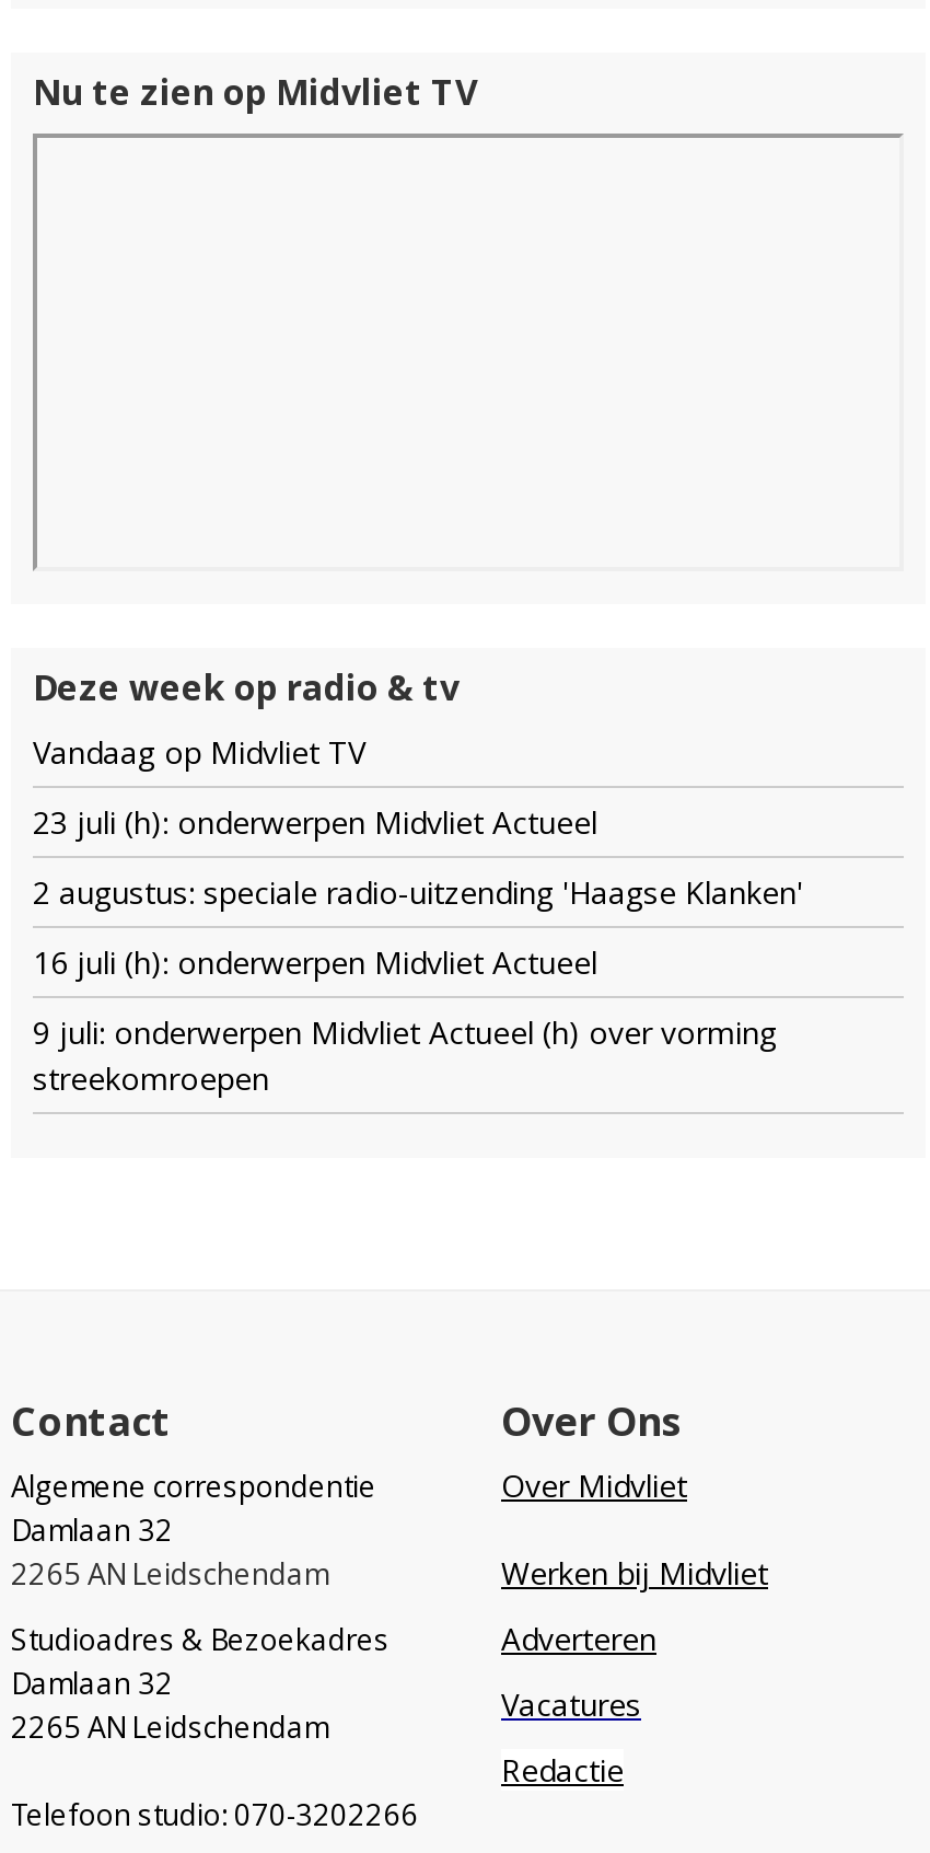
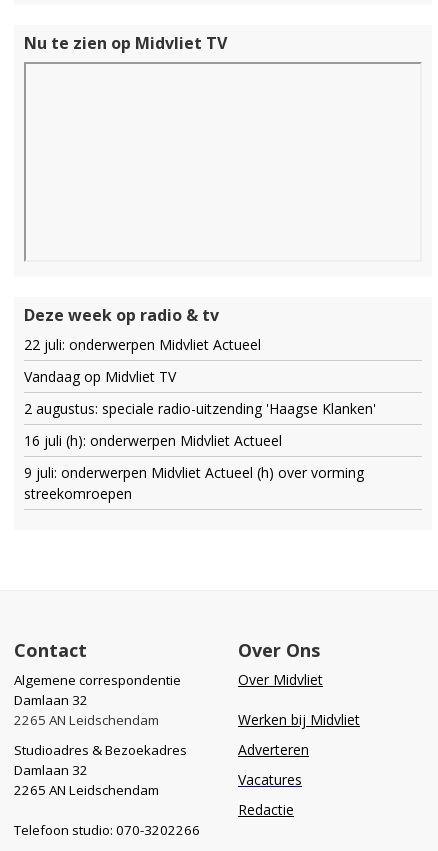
+ 22 juli: onderwerpen Midvliet Actueel

moved down: Vandaag op Midvliet TV

- 23 juli (h): onderwerpen Midvliet Actueel
